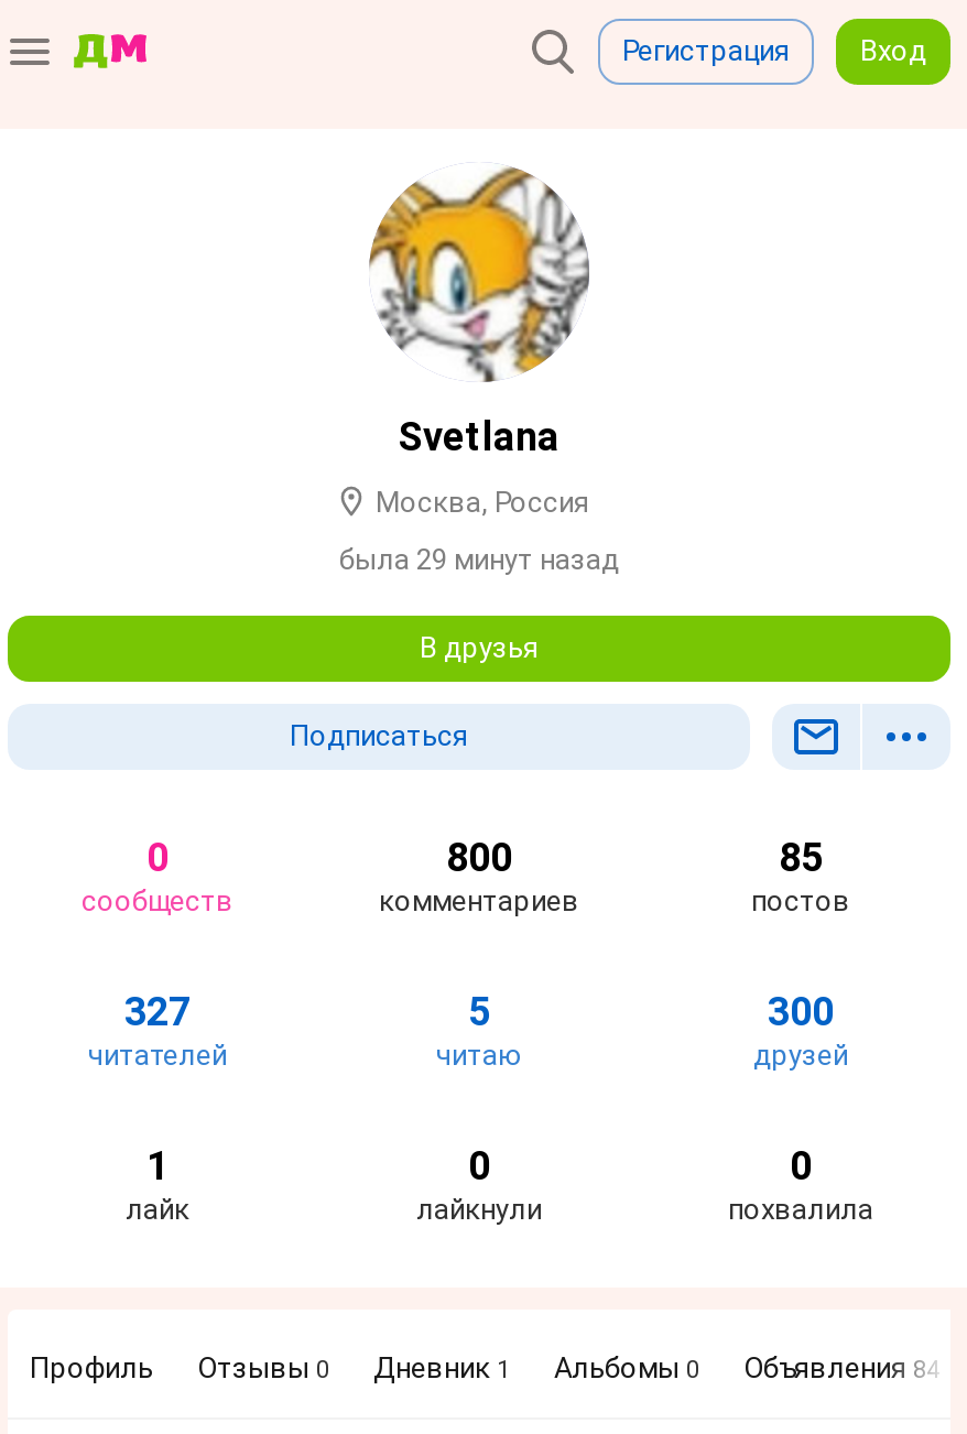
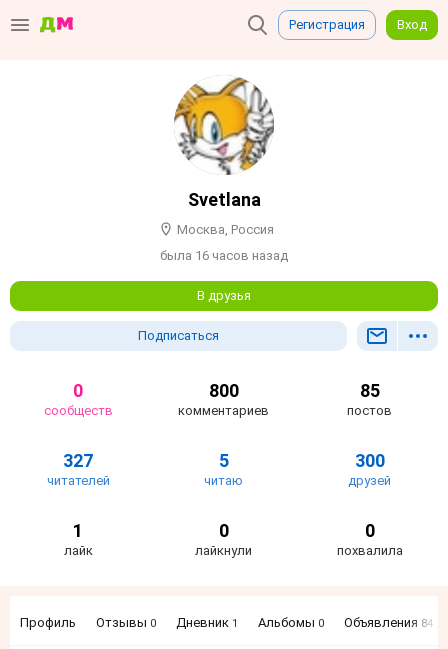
- была 29 минут назад
+ была 16 часов назад
